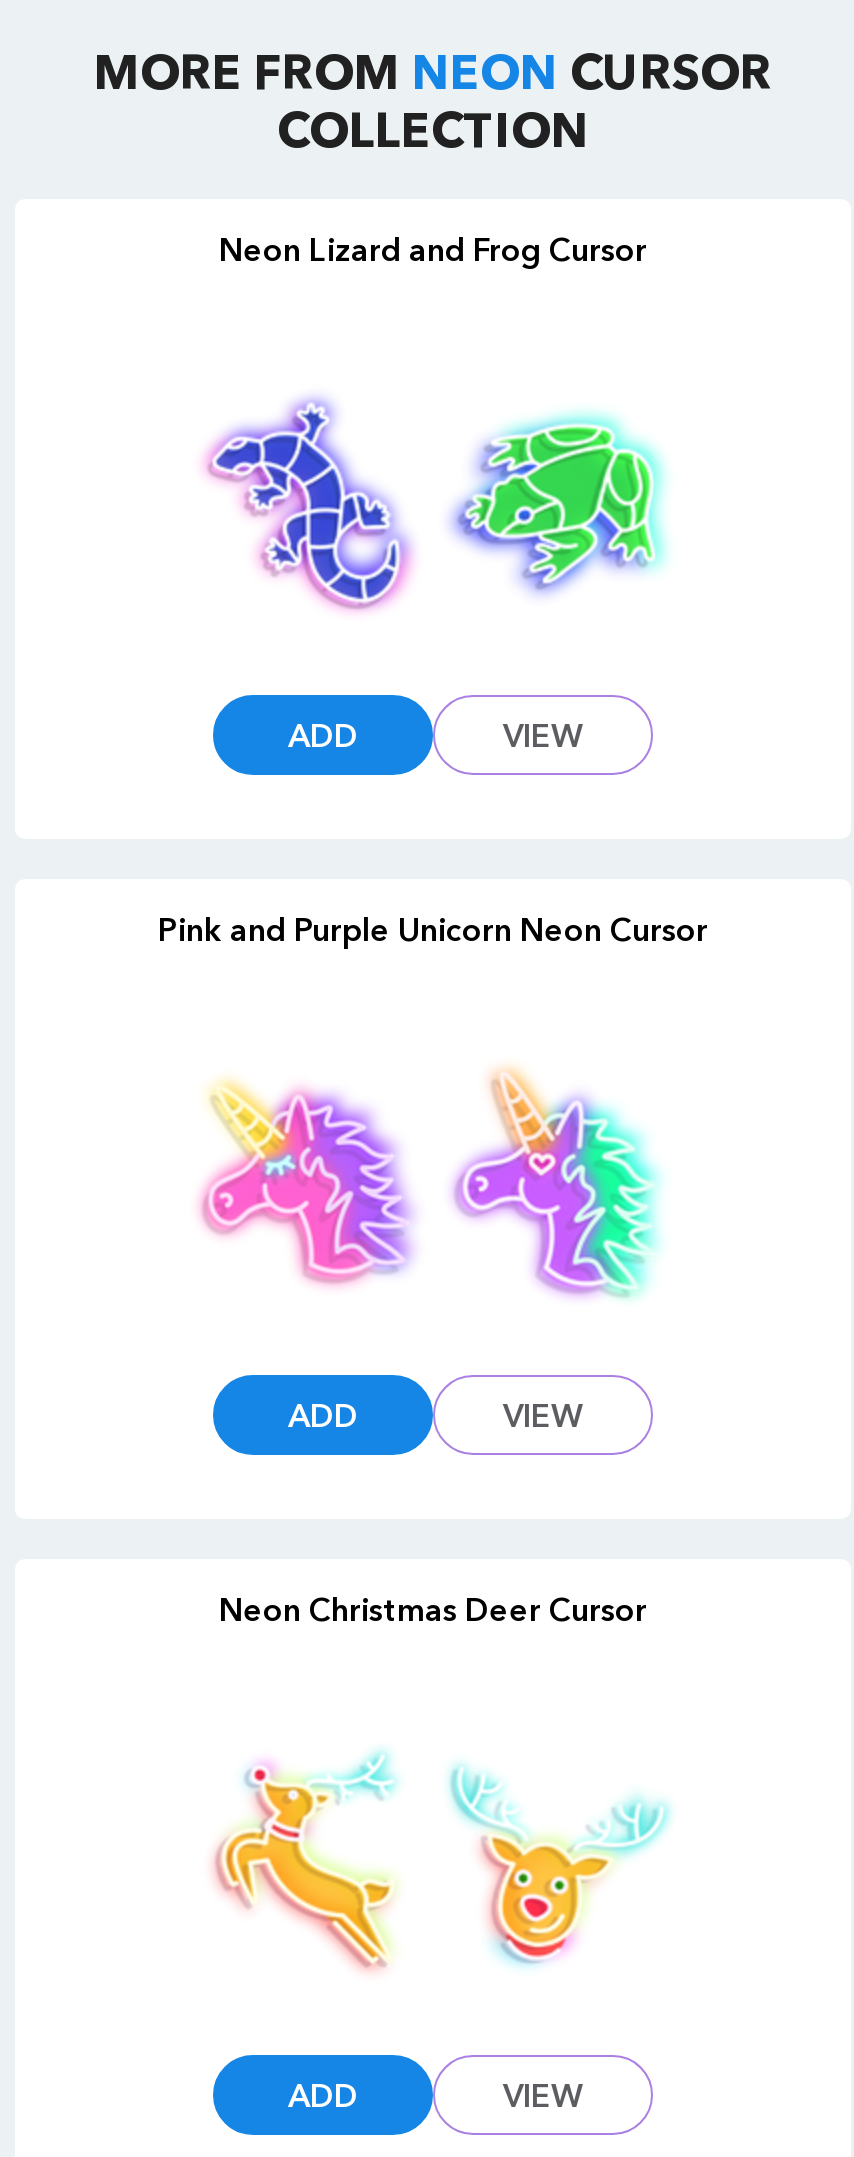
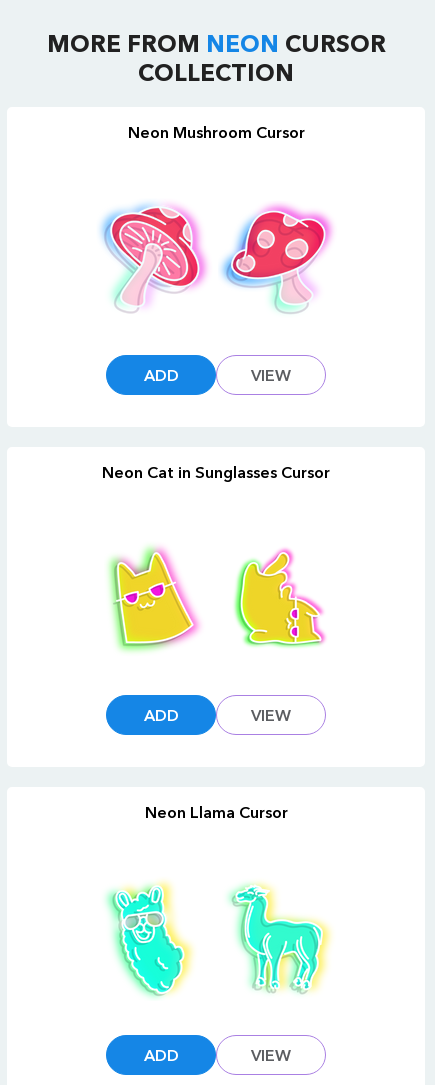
- Neon Lizard and Frog Cursor
+ Neon Mushroom Cursor

- [image]
+ [image]

- [image]
+ [image]

- Pink and Purple Unicorn Neon Cursor
+ Neon Cat in Sunglasses Cursor

- [image]
+ [image]

- [image]
+ [image]

- Neon Christmas Deer Cursor
+ Neon Llama Cursor

- [image]
+ [image]

- [image]
+ [image]
